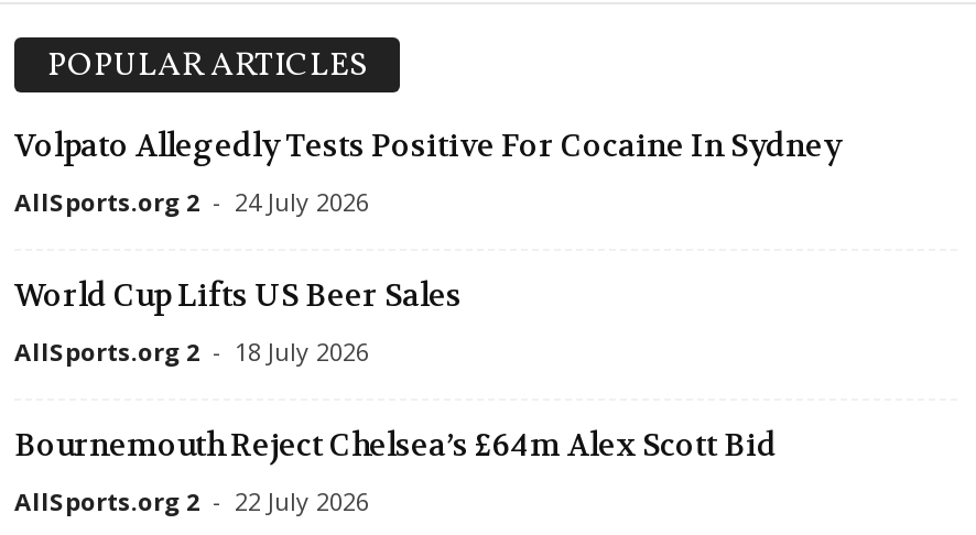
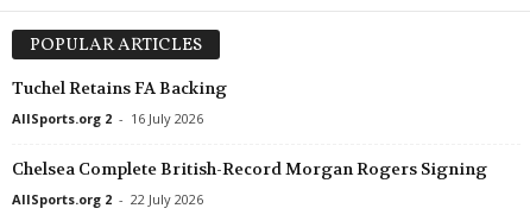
- Volpato Allegedly Tests Positive For Cocaine In Sydney
- AllSports.org 2 - 24 July 2026
- World Cup Lifts US Beer Sales
- AllSports.org 2 - 18 July 2026
- Bournemouth Reject Chelsea’s £64m Alex Scott Bid
+ Tuchel Retains FA Backing
+ AllSports.org 2 - 16 July 2026
+ Chelsea Complete British-Record Morgan Rogers Signing
